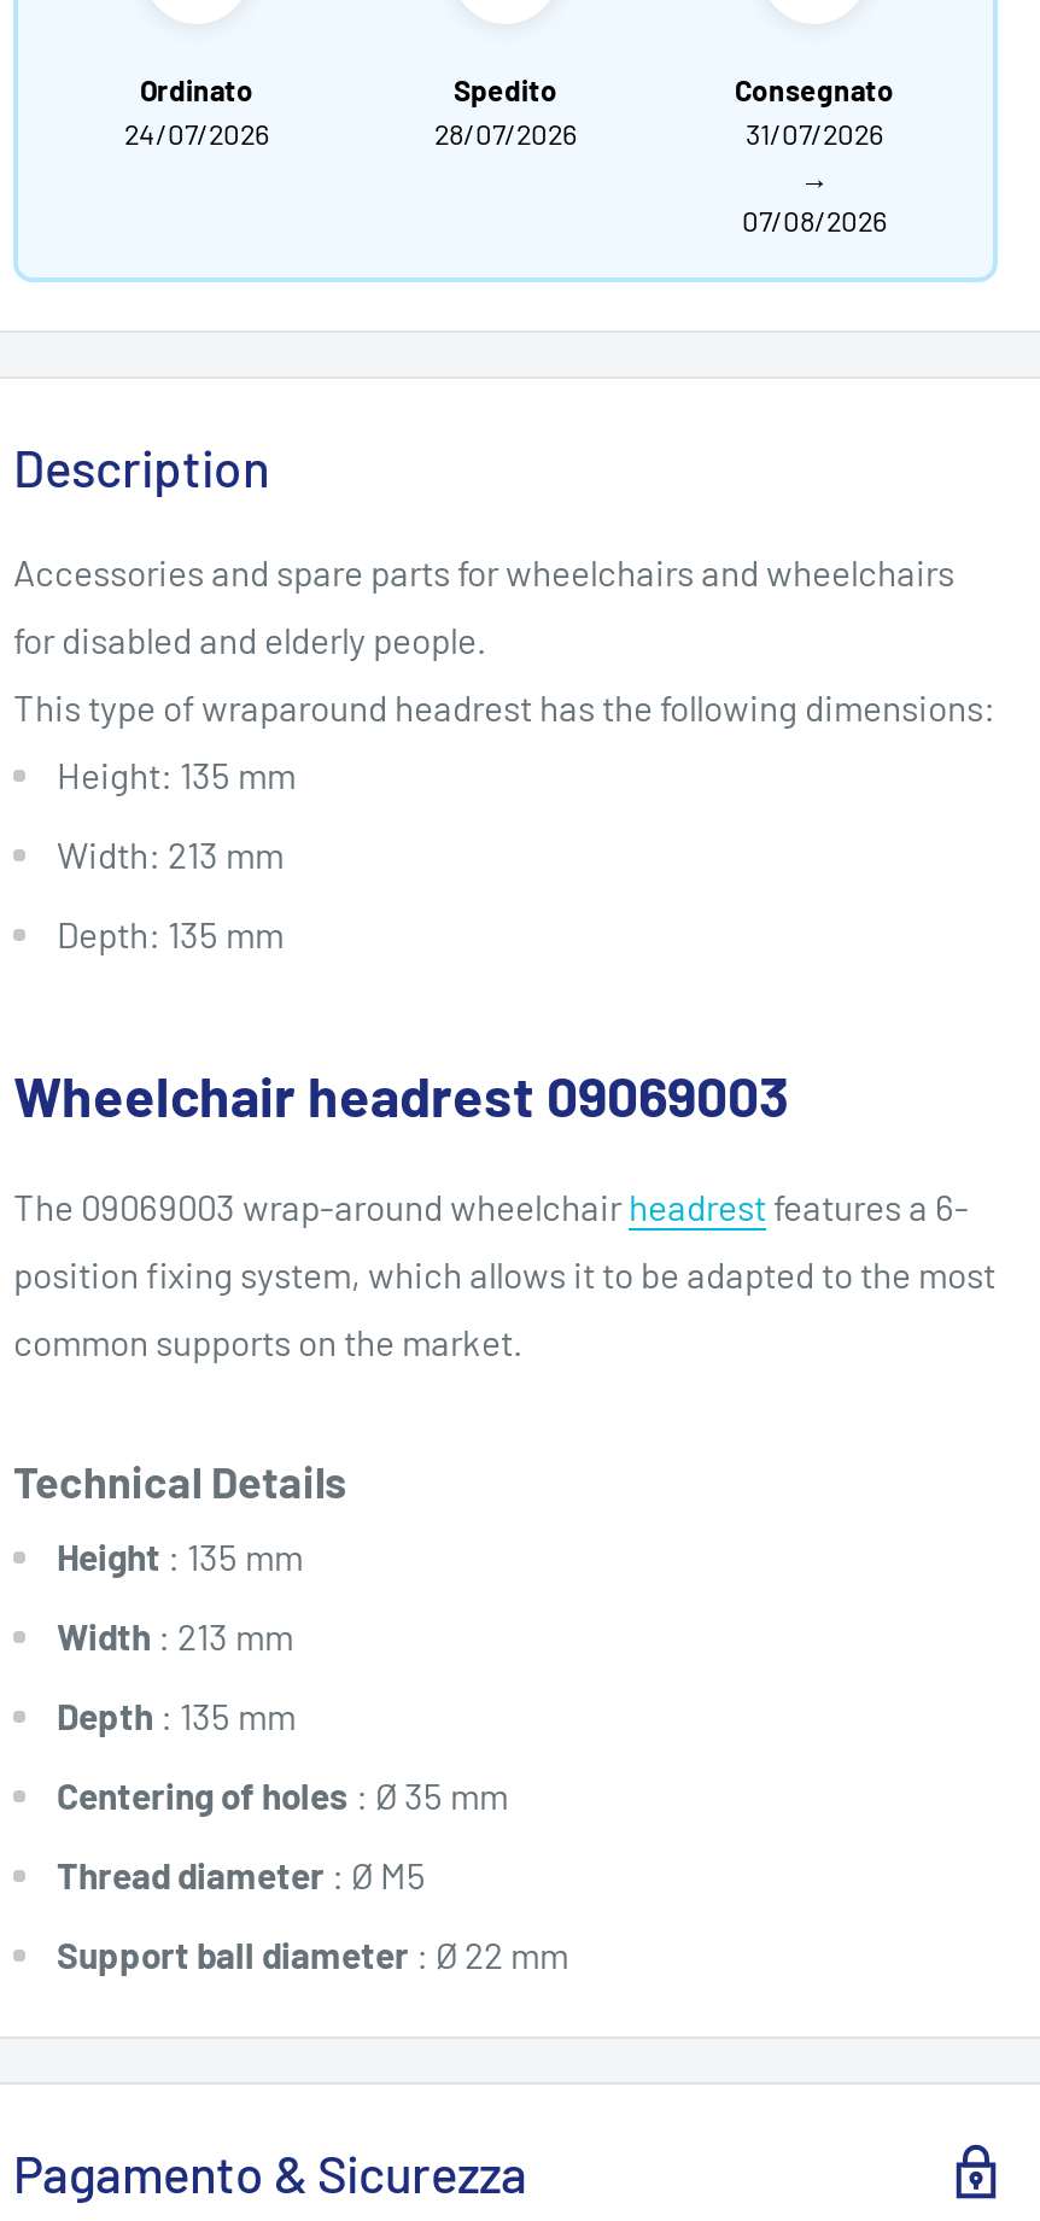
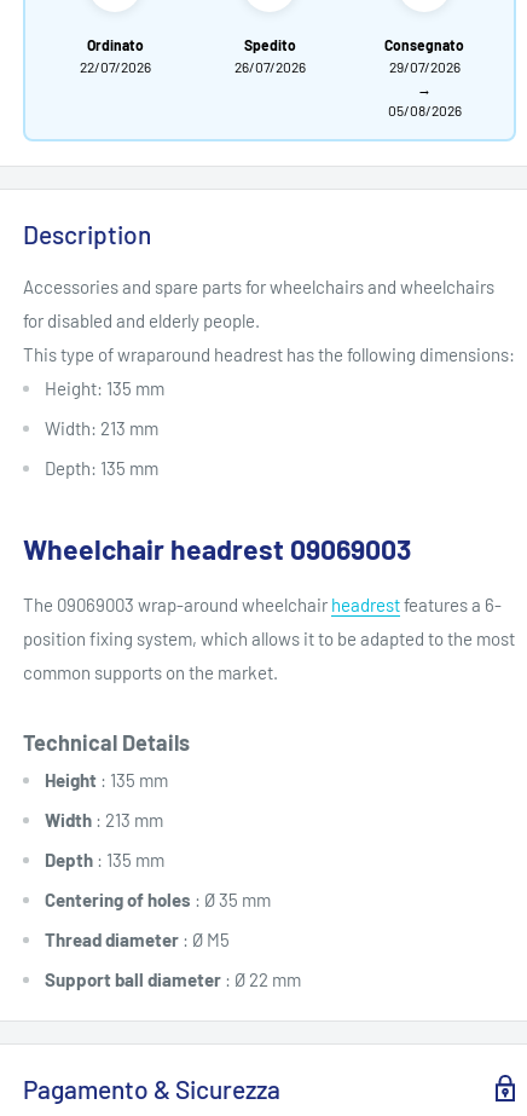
- 24/07/2026
+ 22/07/2026

- 28/07/2026
+ 26/07/2026

- 31/07/2026
+ 29/07/2026

- 07/08/2026
+ 05/08/2026
